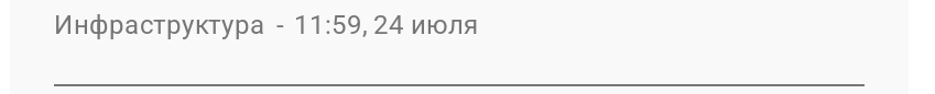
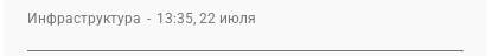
- Инфраструктура 11:59, 24 июля
+ Инфраструктура 13:35, 22 июля
